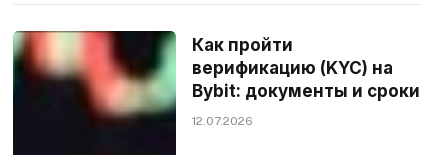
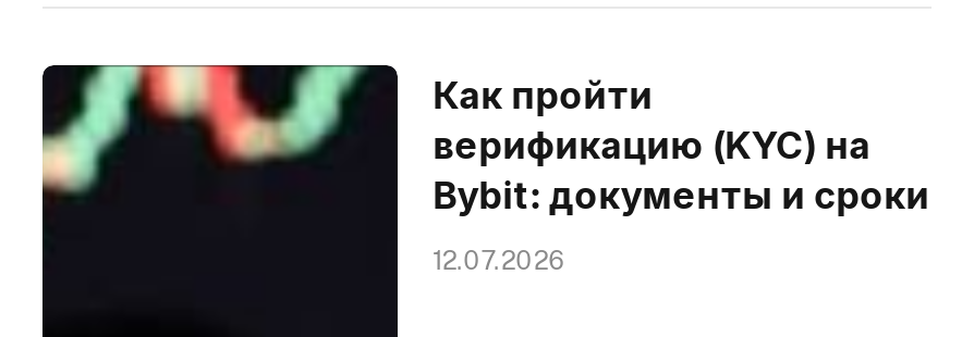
- [image]
+ [image]
